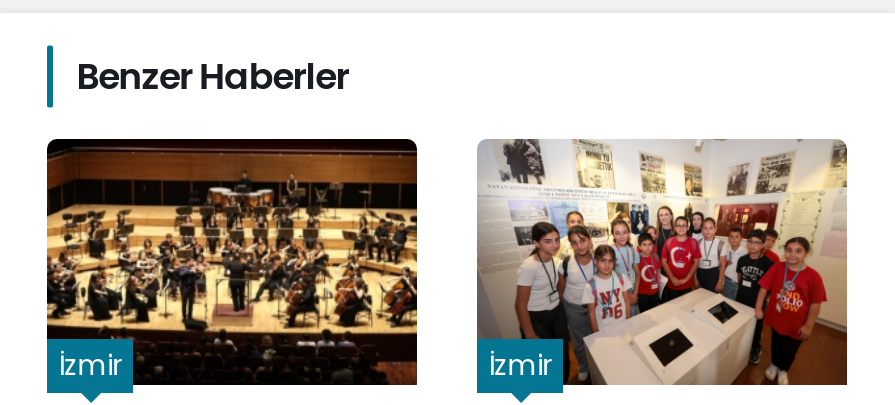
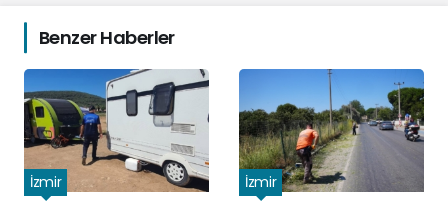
- [image]
+ [image]

- [image]
+ [image]
